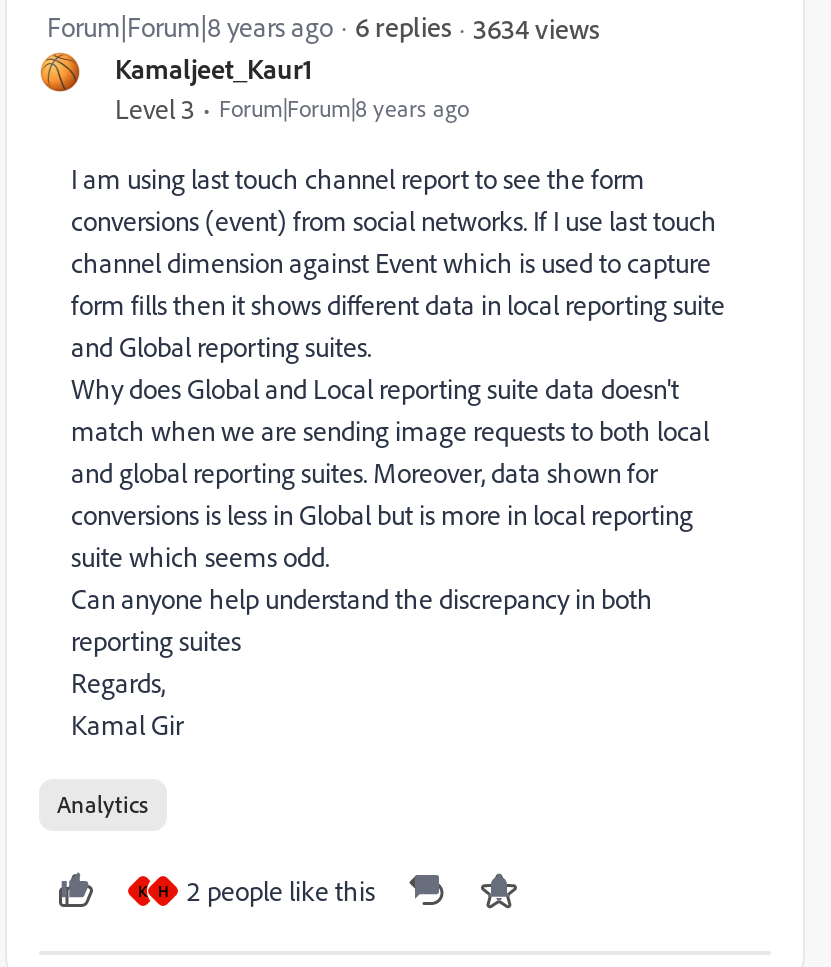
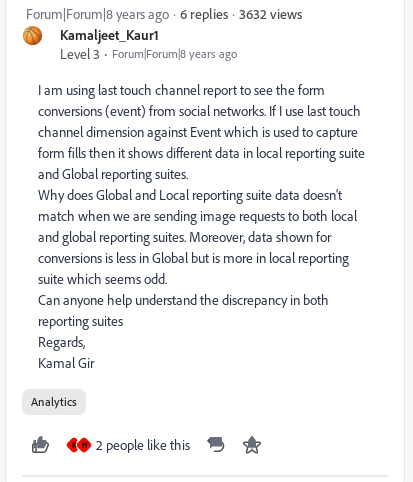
- 3634 views
+ 3632 views
